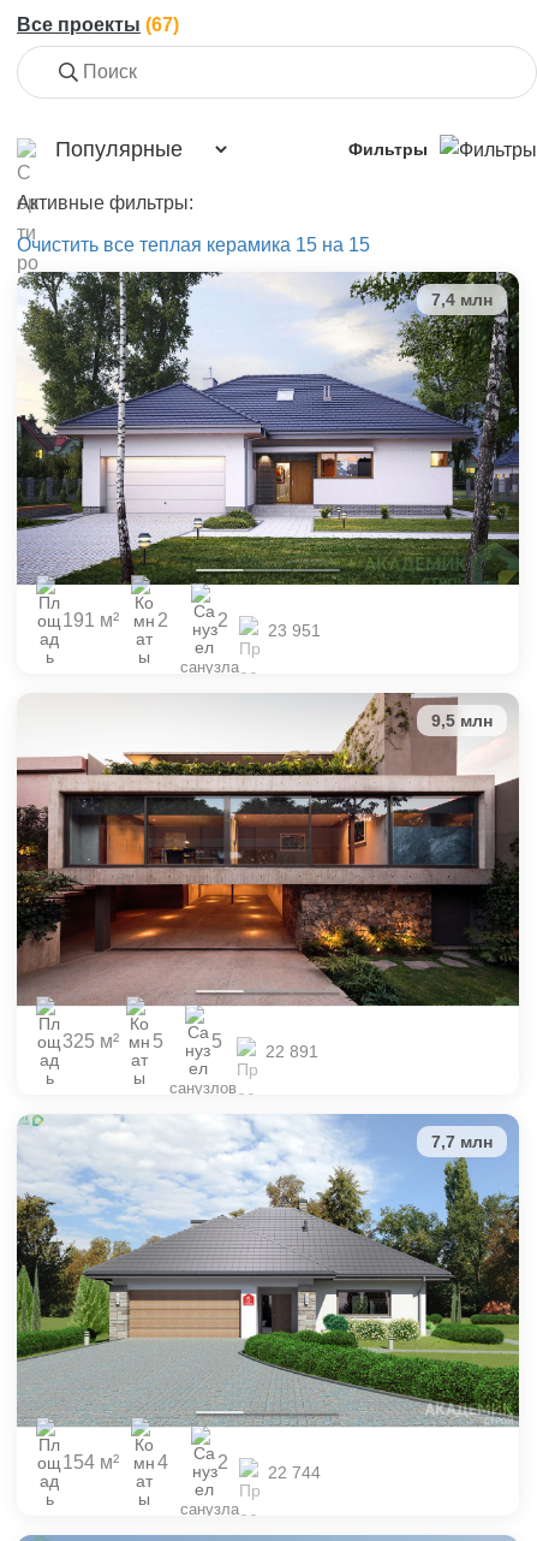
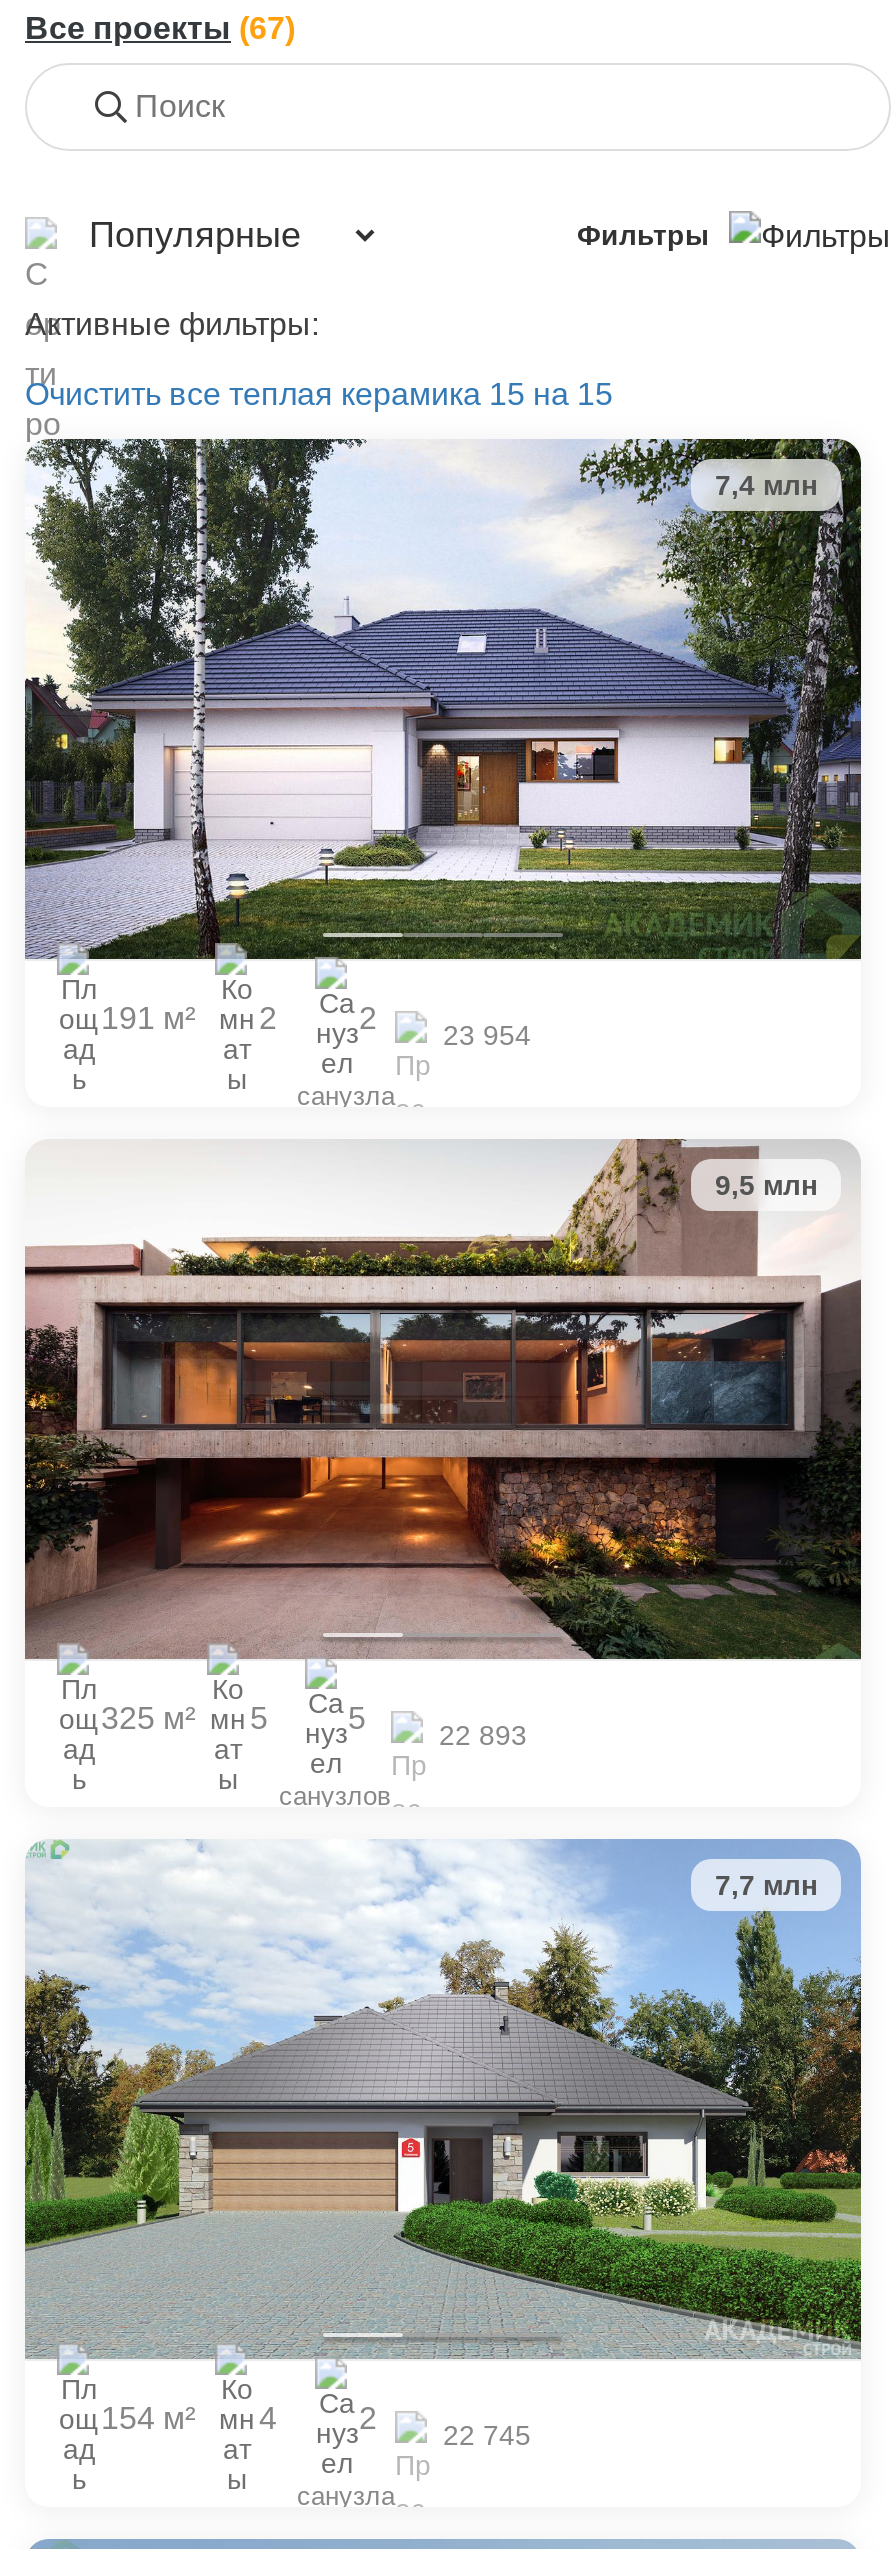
- 23 951
+ 23 954

- 22 891
+ 22 893

- 22 744
+ 22 745
